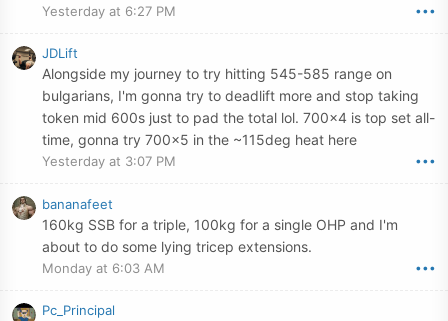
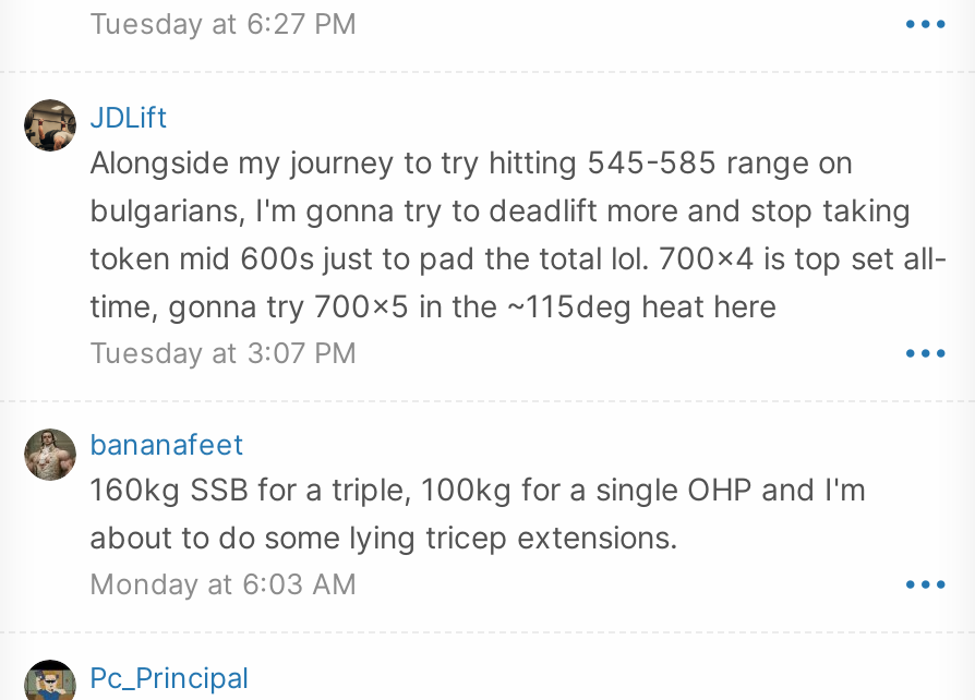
- Yesterday at 6:27 PM
+ Tuesday at 6:27 PM

- Yesterday at 3:07 PM
+ Tuesday at 3:07 PM
